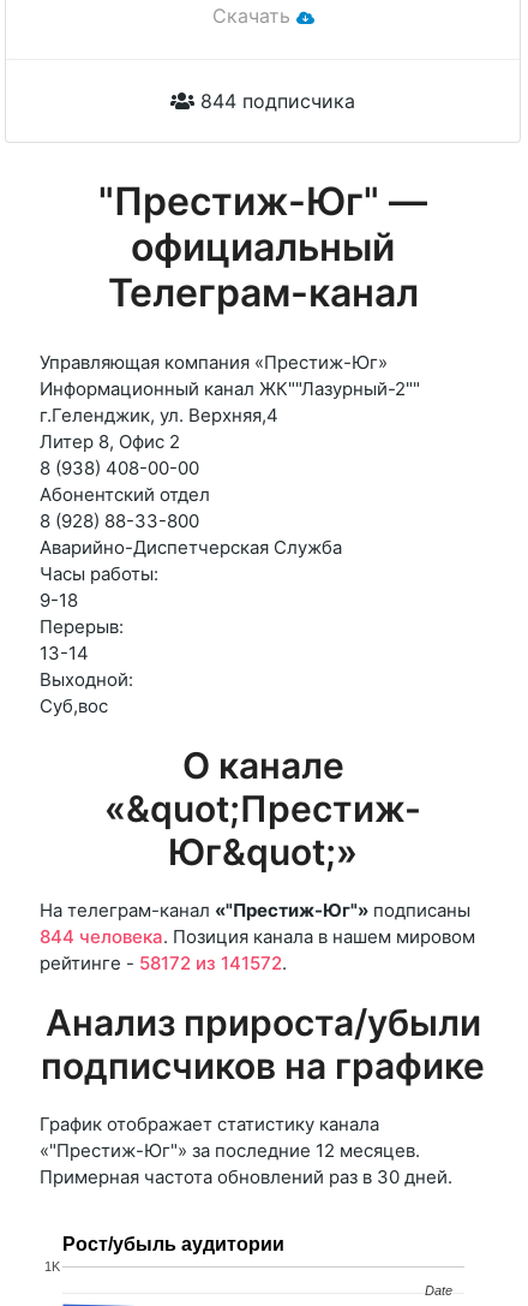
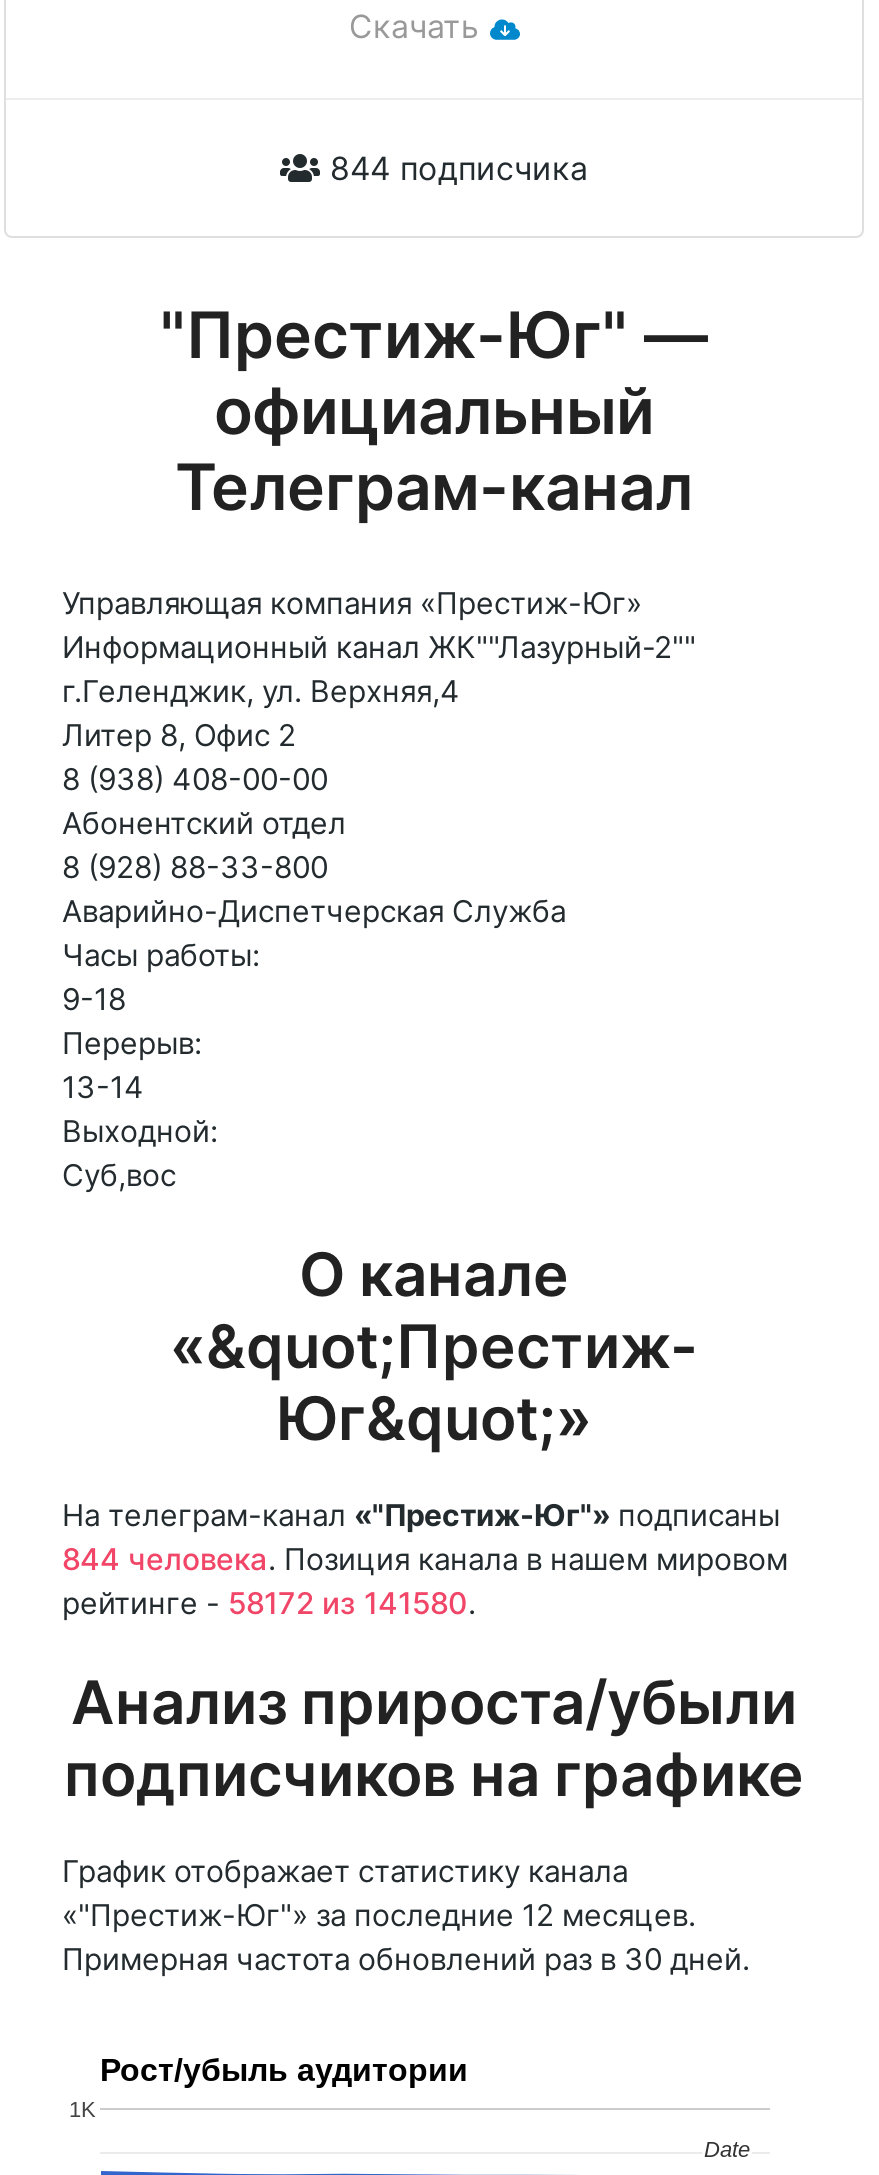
- рейтинге - 58172 из 141572.
+ рейтинге - 58172 из 141580.
